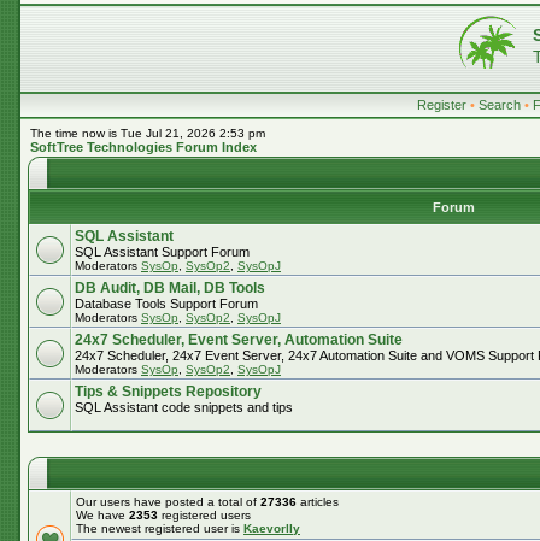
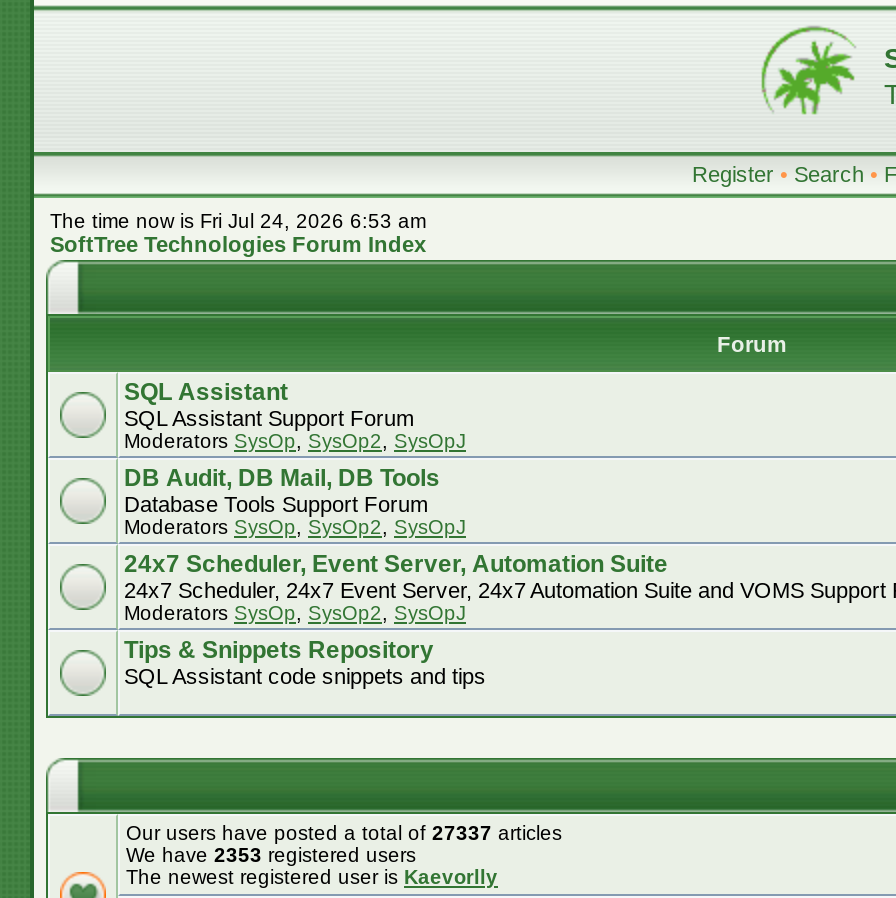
- The time now is Tue Jul 21, 2026 2:53 pm
+ The time now is Fri Jul 24, 2026 6:53 am

- Our users have posted a total of 27336 articles
+ Our users have posted a total of 27337 articles
